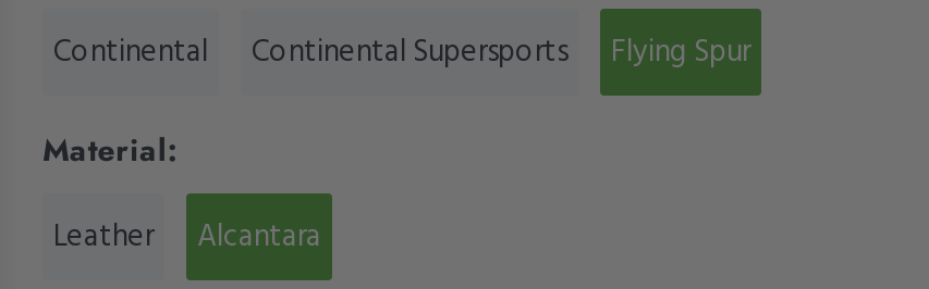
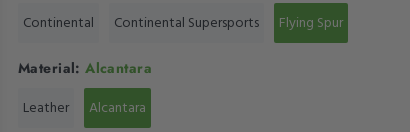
- Material:
+ Material: Alcantara
